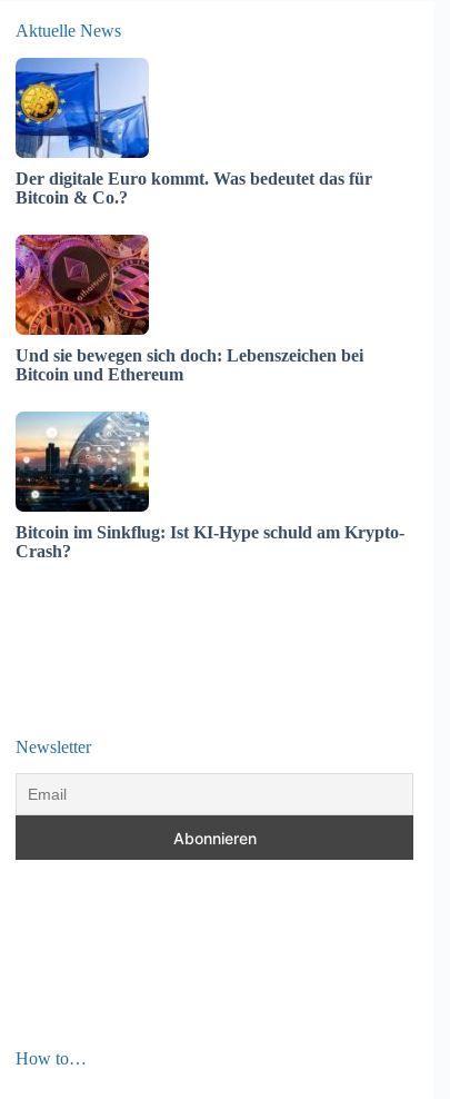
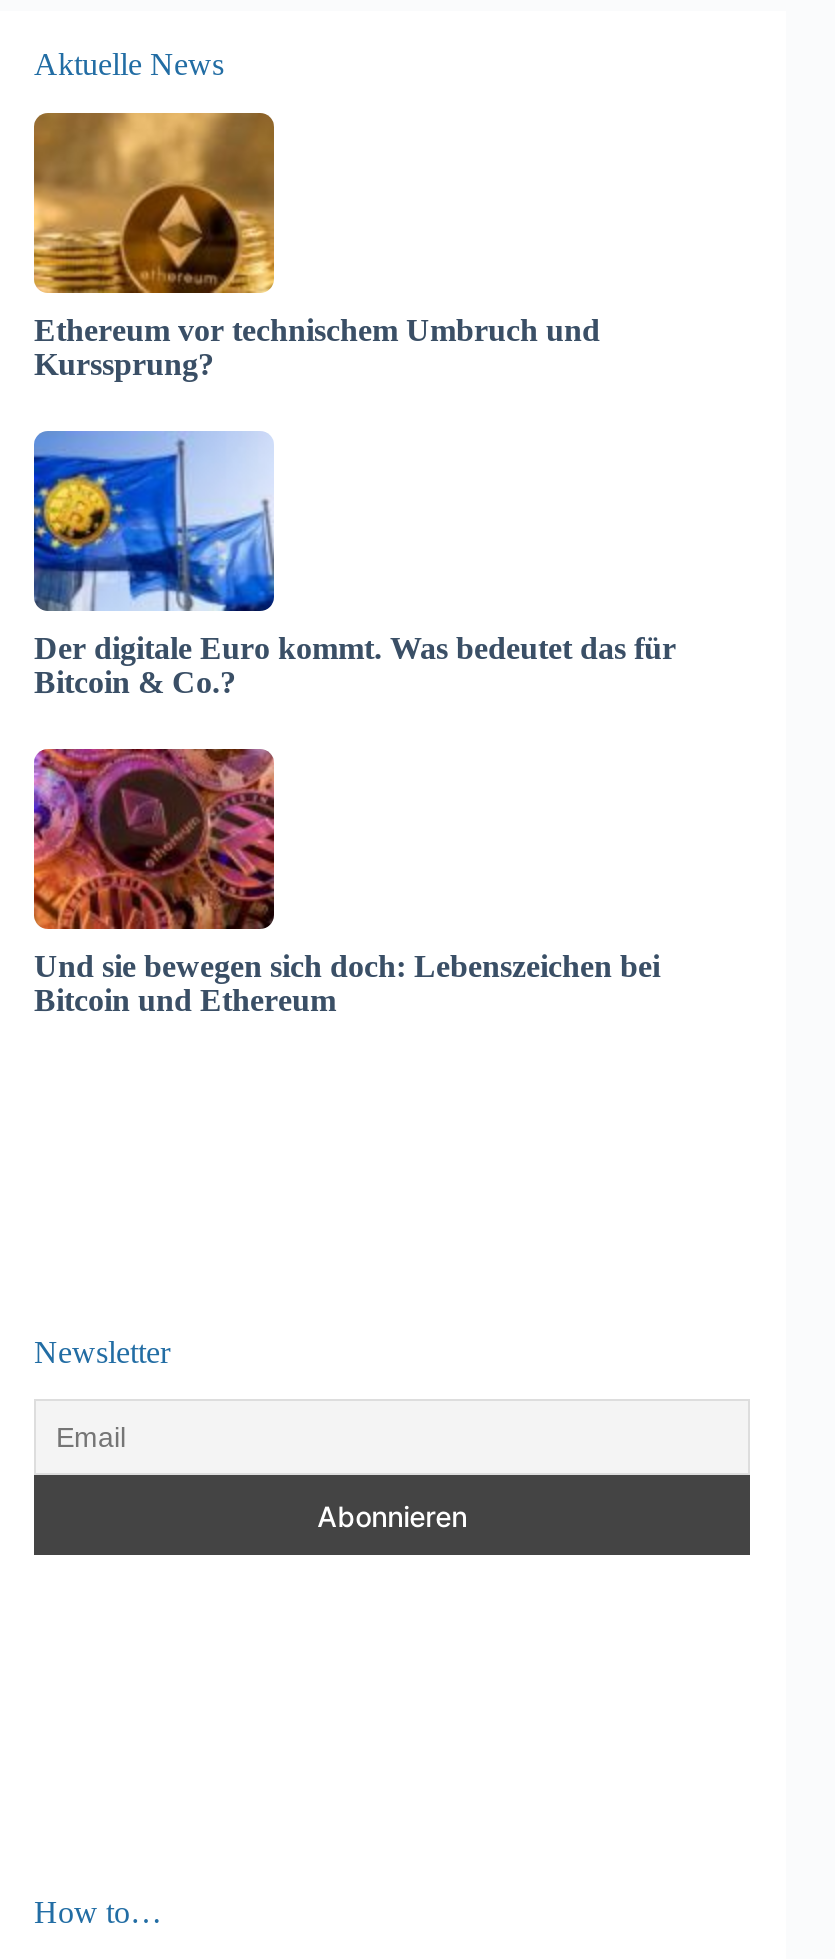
+ [image]
+ Ethereum vor technischem Umbruch und
+ Kurssprung?

moved down: [image] | Der digitale Euro kommt. Was bedeutet das für | Bitcoin & Co.? | Und sie bewegen sich doch: Lebenszeichen bei | Bitcoin und Ethereum

- [image]
- Bitcoin im Sinkflug: Ist KI-Hype schuld am Krypto-
- Crash?
